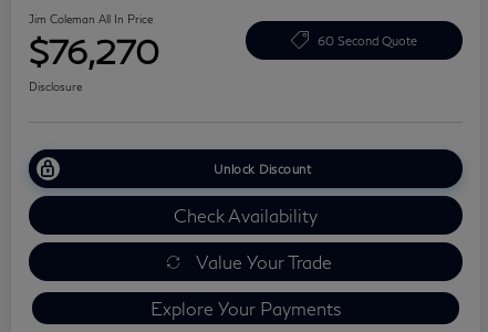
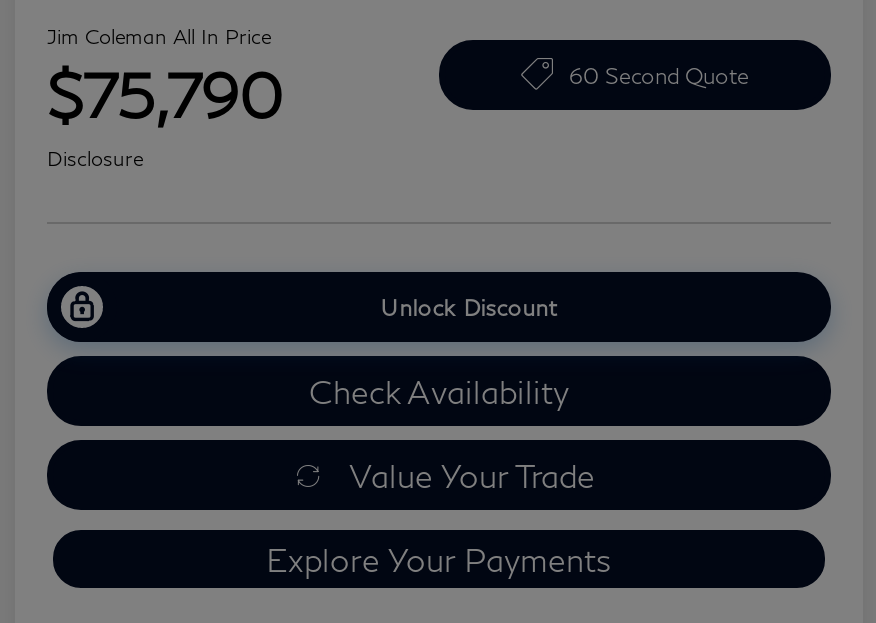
- $76,270
+ $75,790
